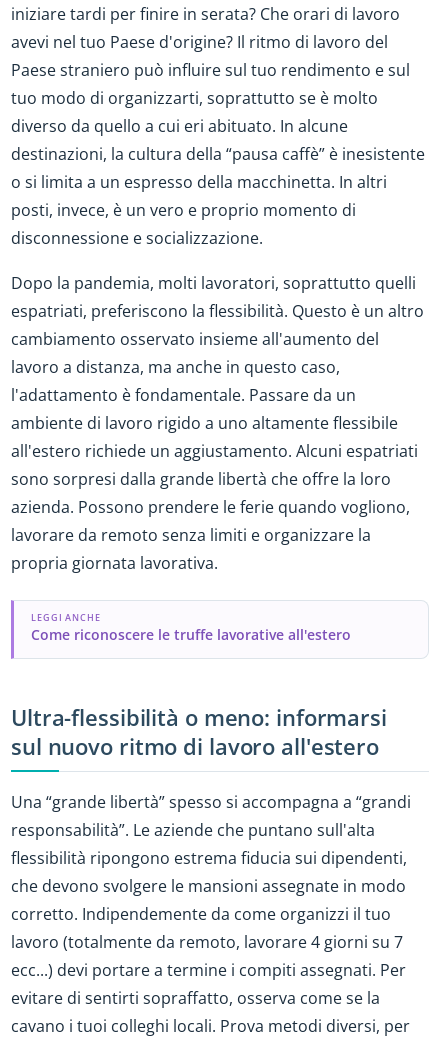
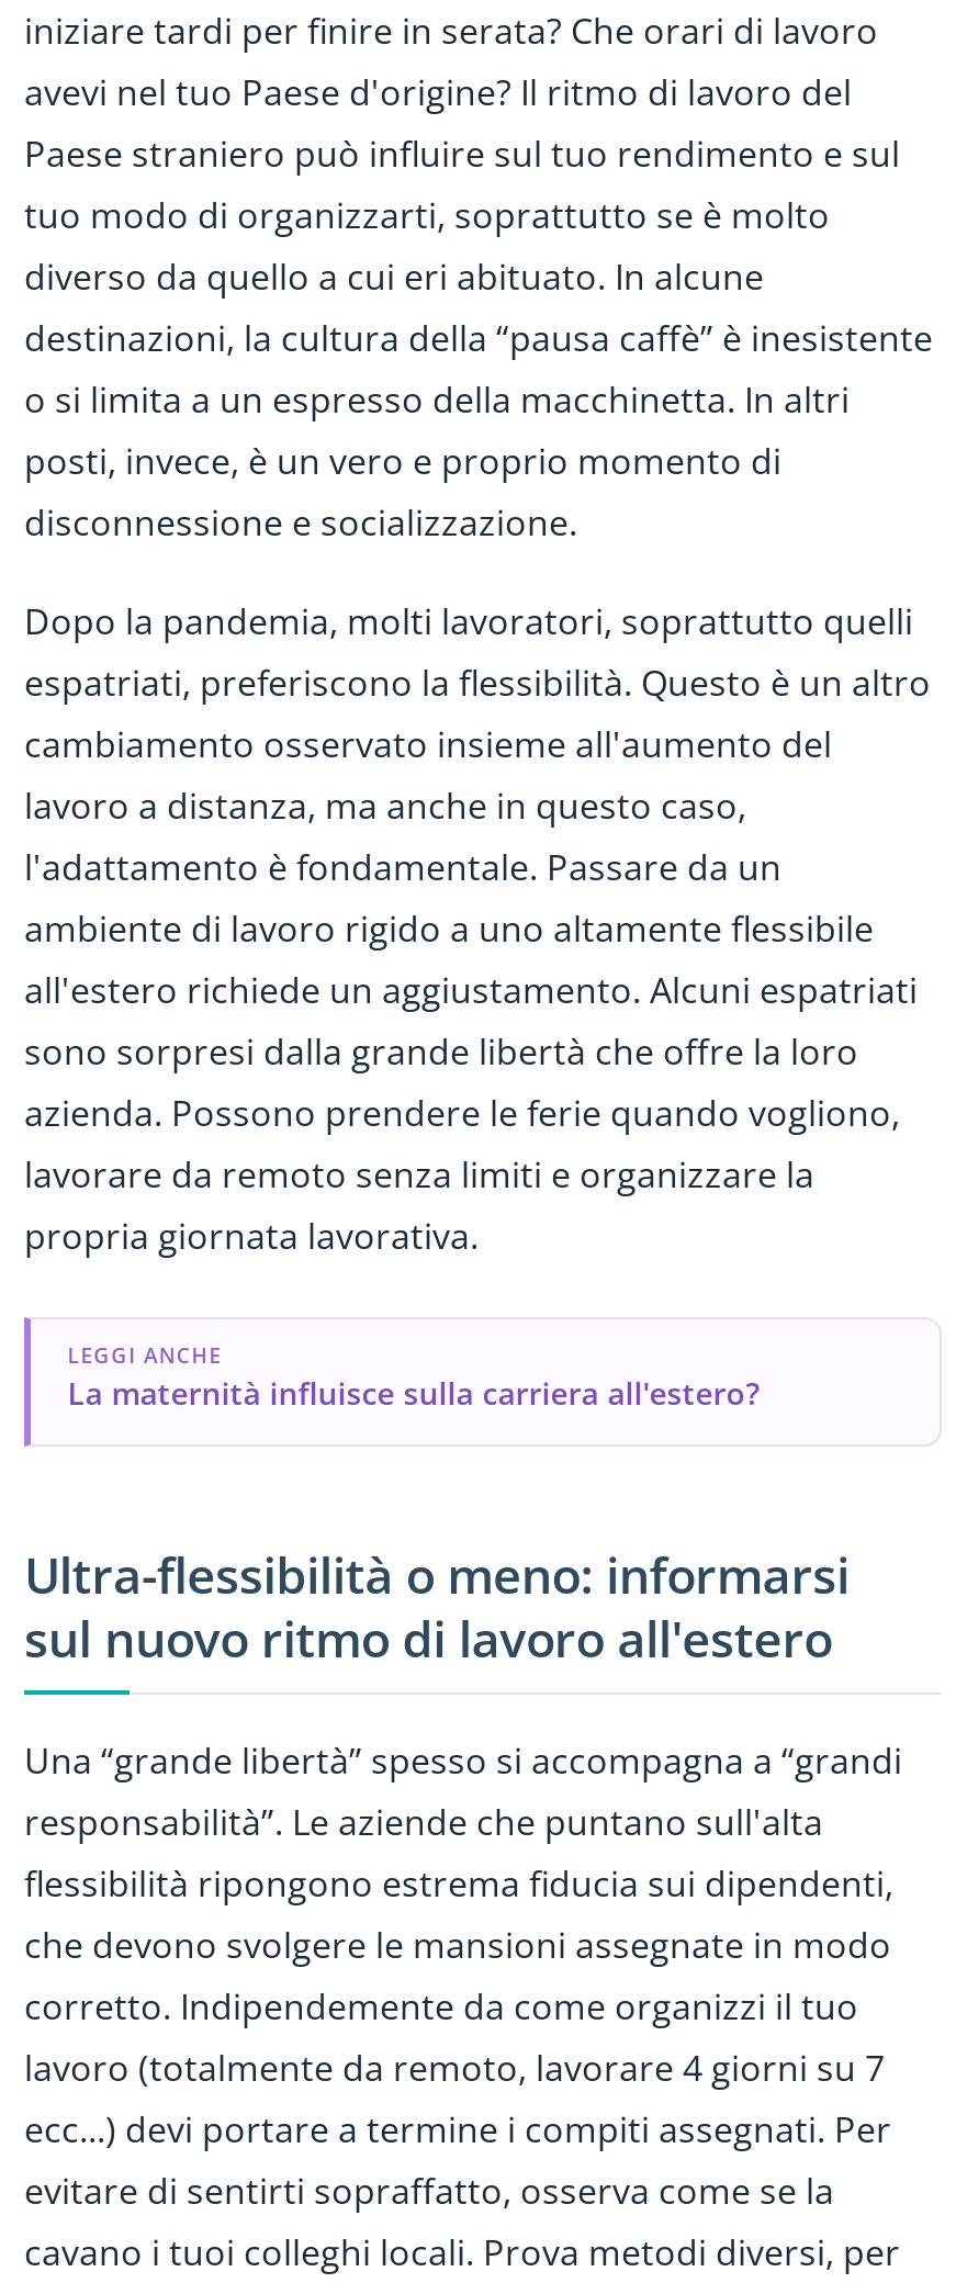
- Come riconoscere le truffe lavorative all'estero
+ La maternità influisce sulla carriera all'estero?
